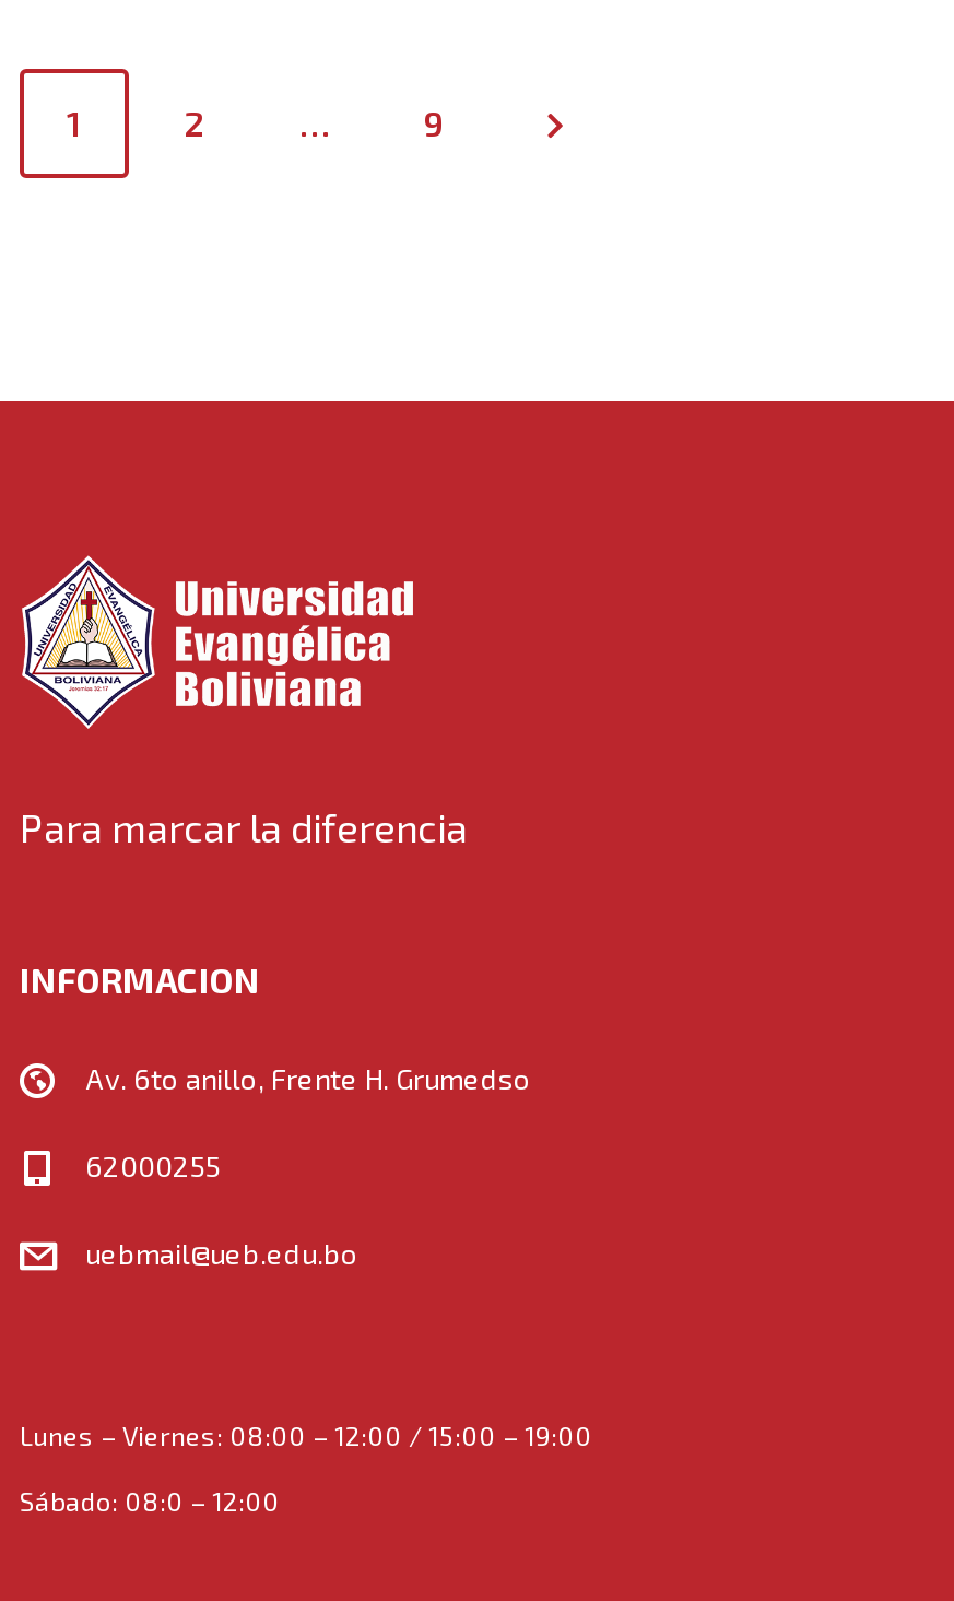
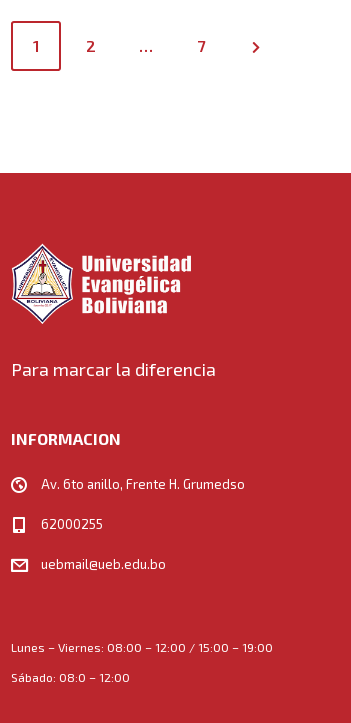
- 9
+ 7
